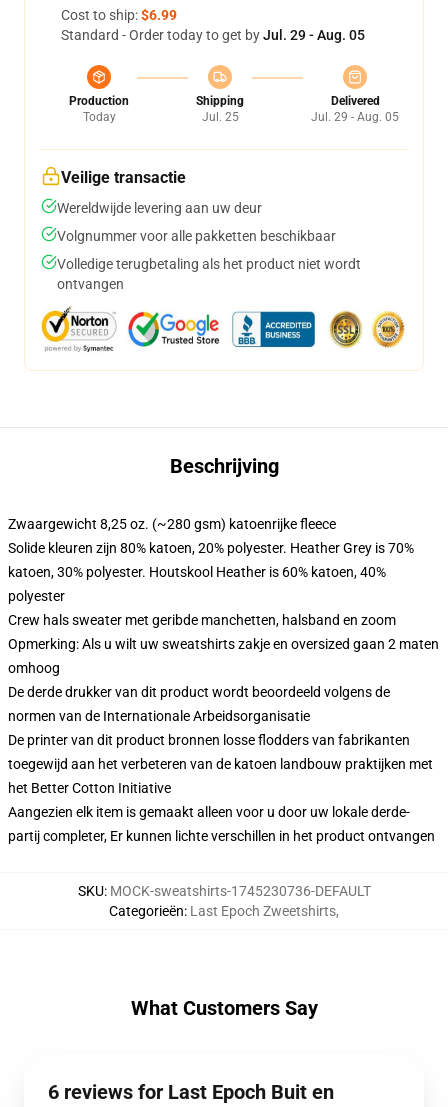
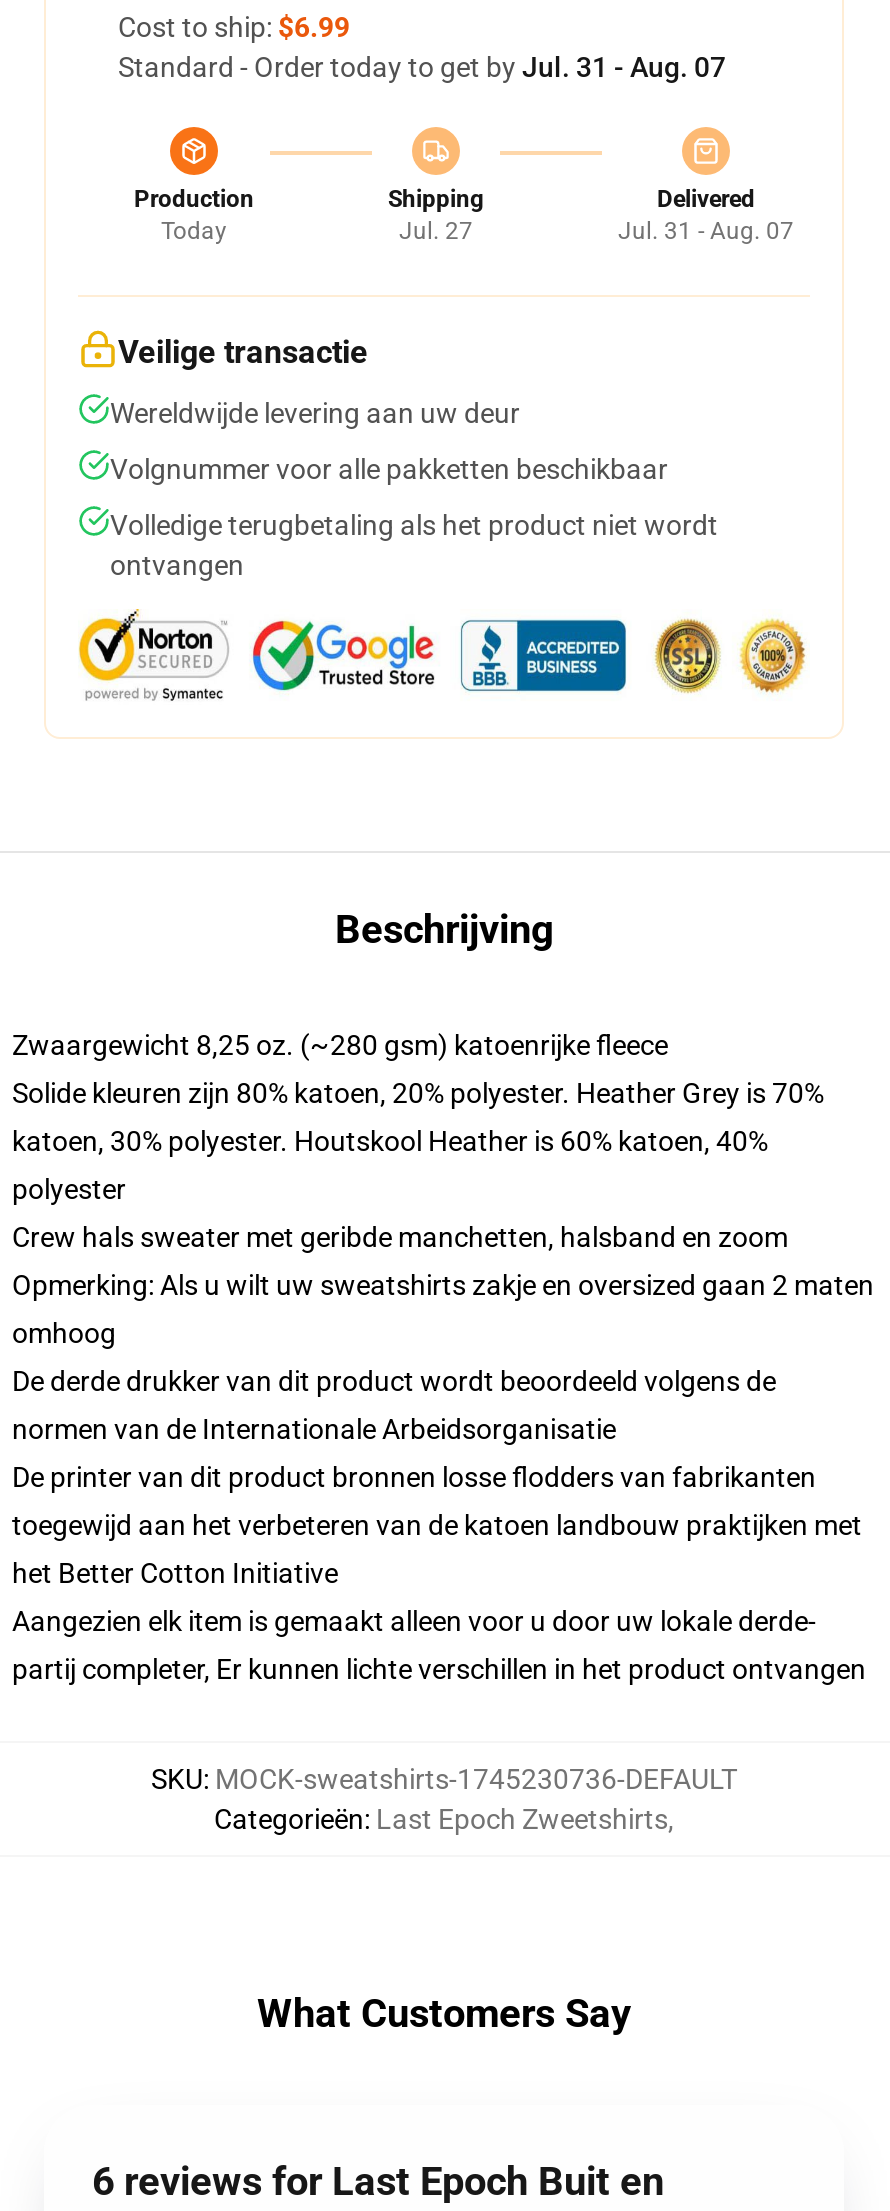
- Standard - Order today to get by Jul. 29 - Aug. 05
+ Standard - Order today to get by Jul. 31 - Aug. 07

- Jul. 25
+ Jul. 27

- Jul. 29 - Aug. 05
+ Jul. 31 - Aug. 07
